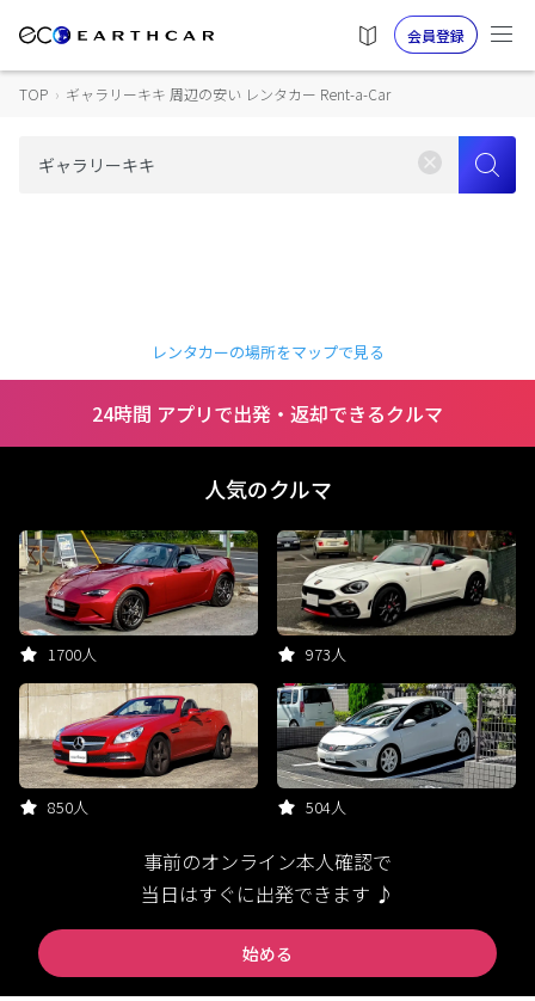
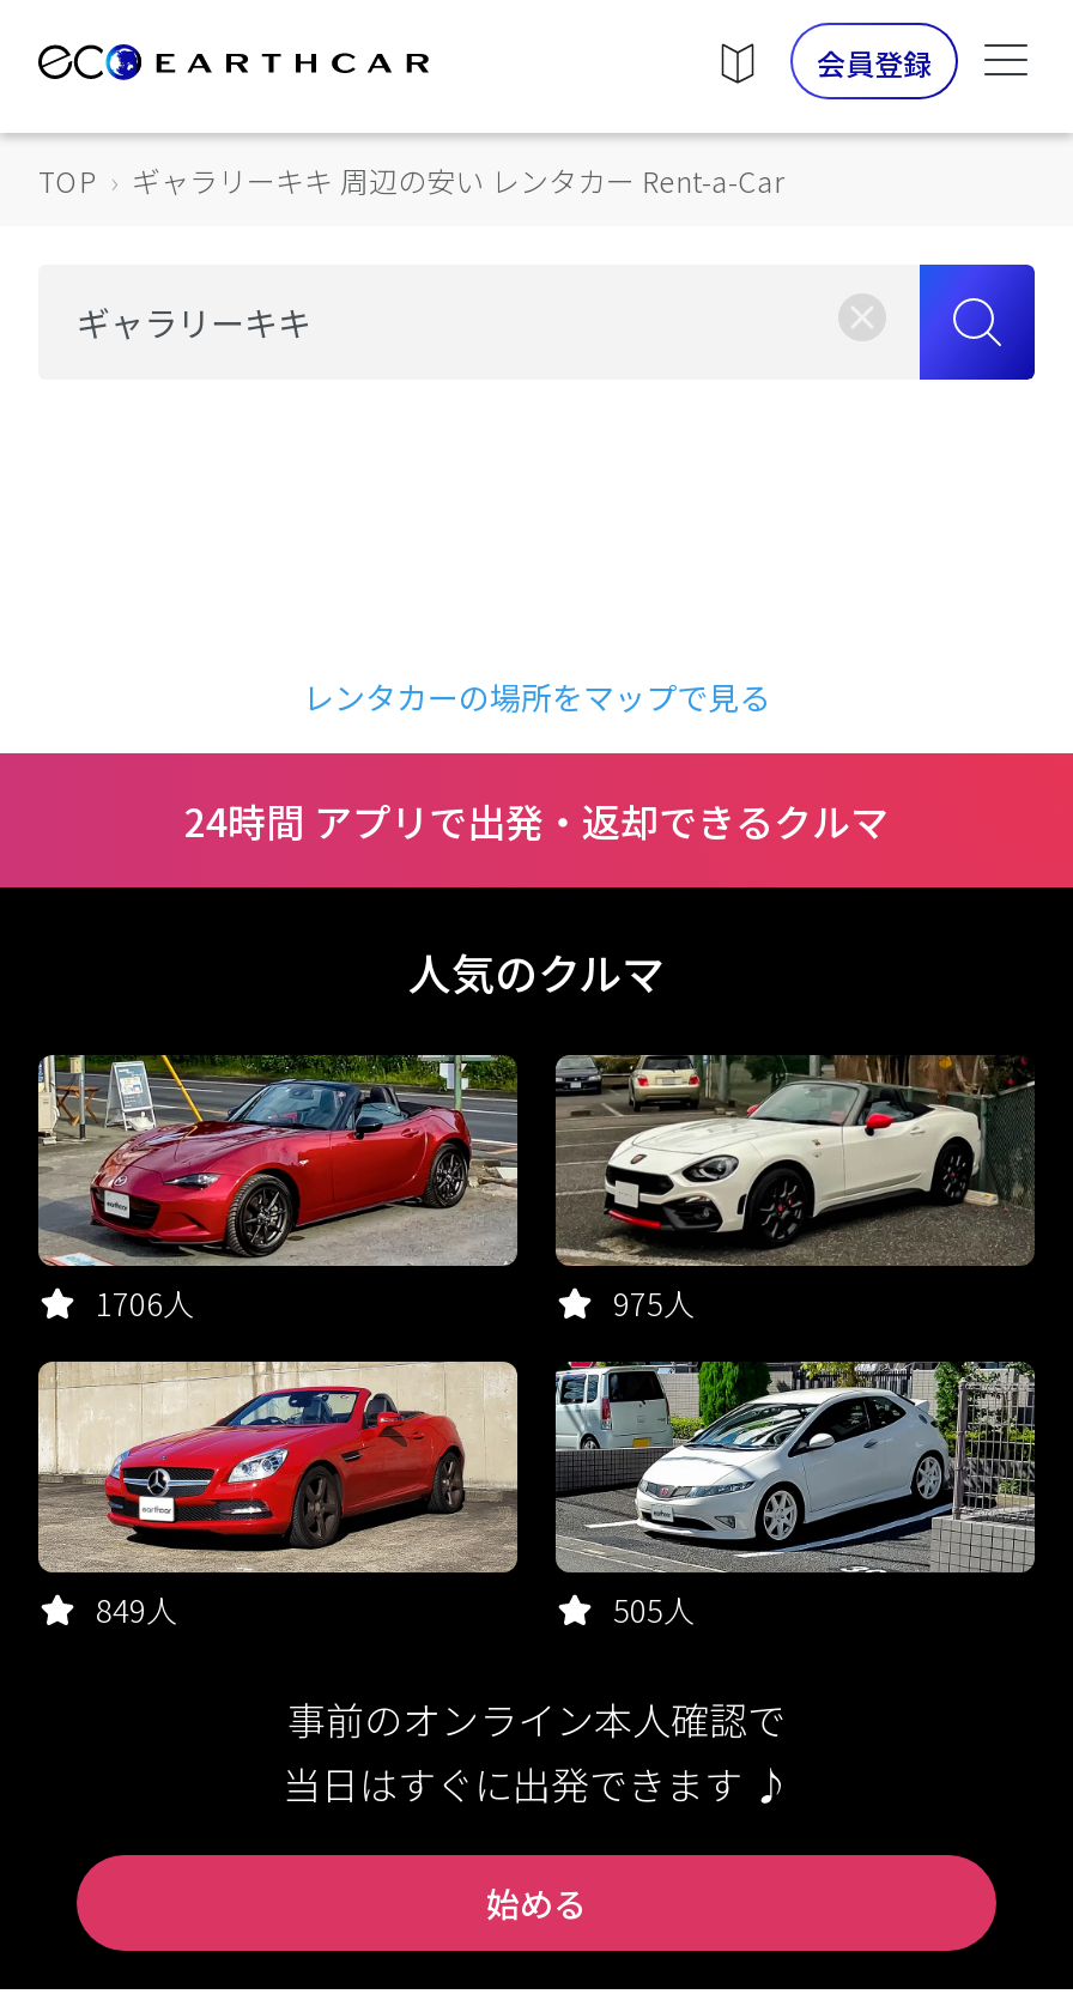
- 1700人
+ 1706人

- 973人
+ 975人

- 850人
+ 849人

- 504人
+ 505人
